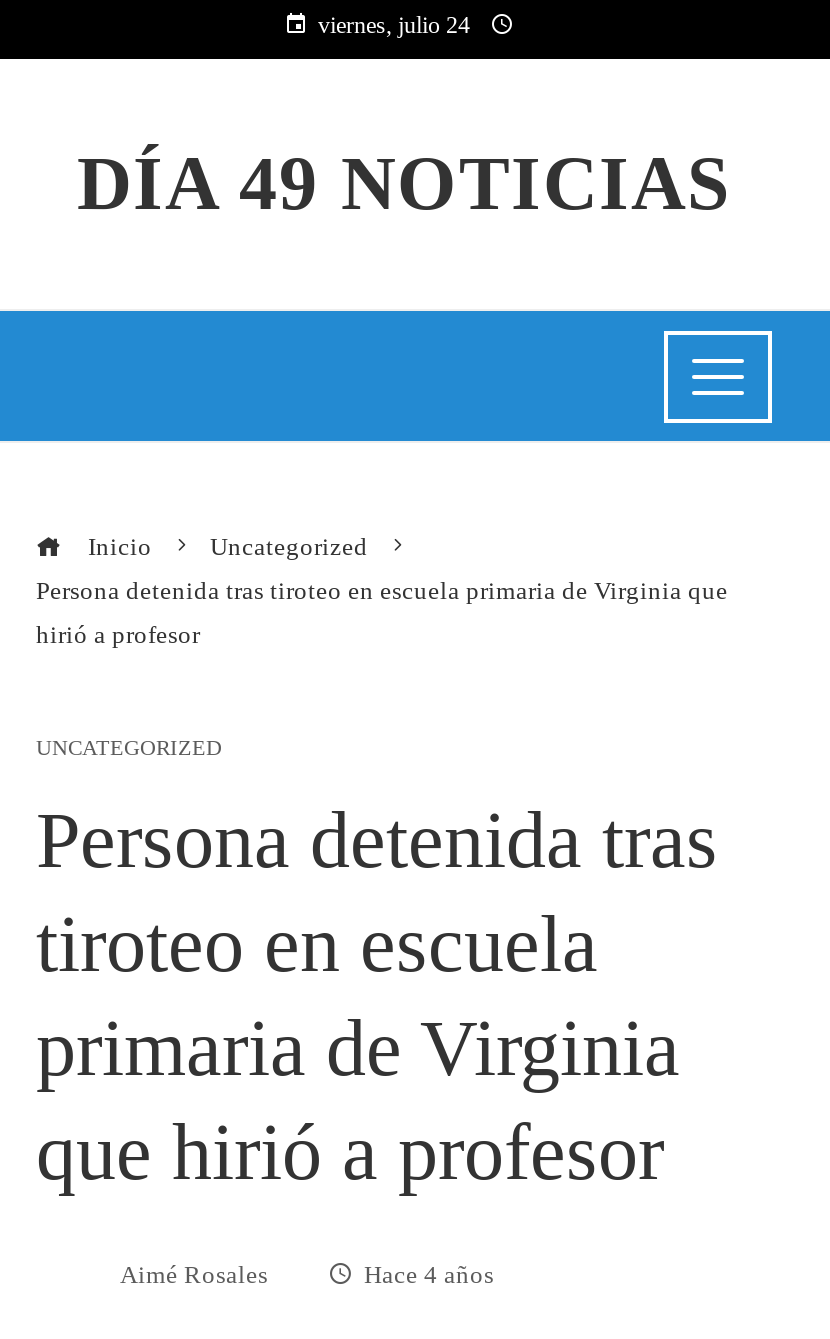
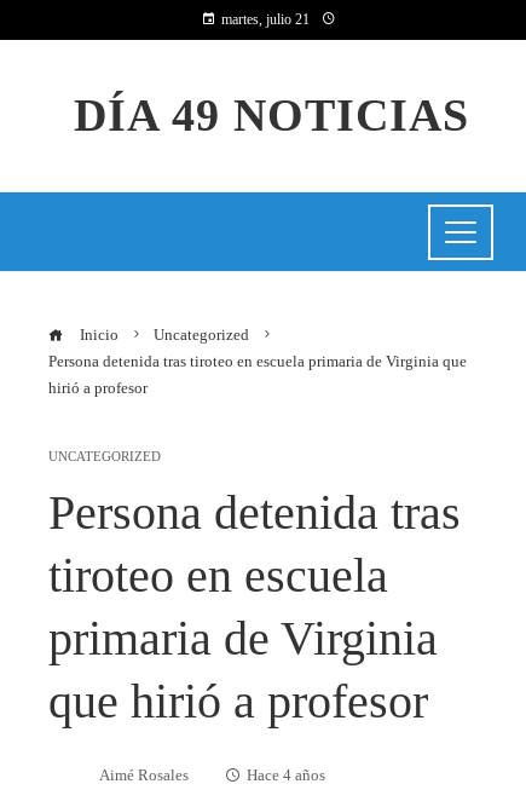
- viernes, julio 24
+ martes, julio 21
